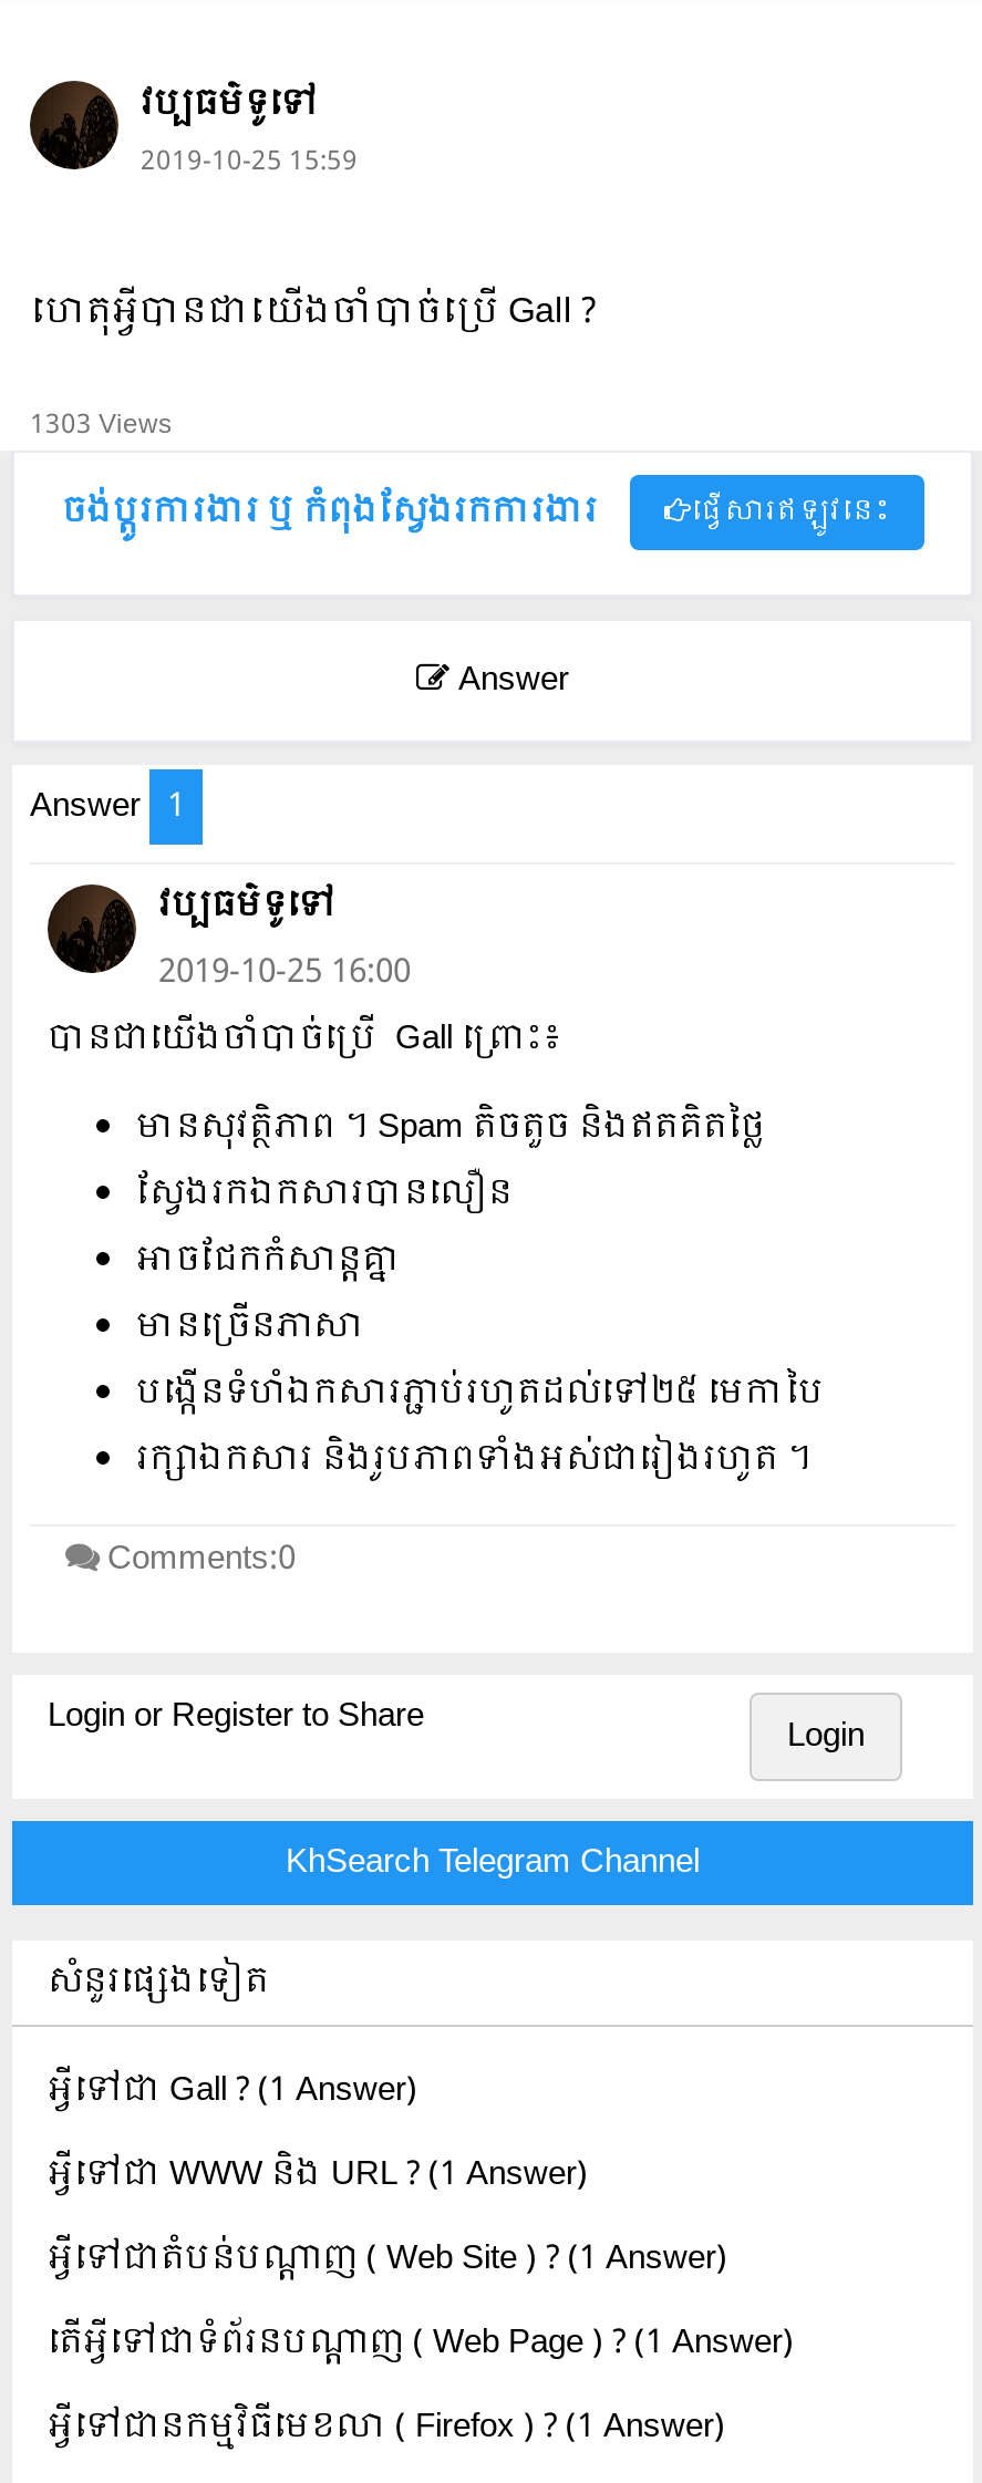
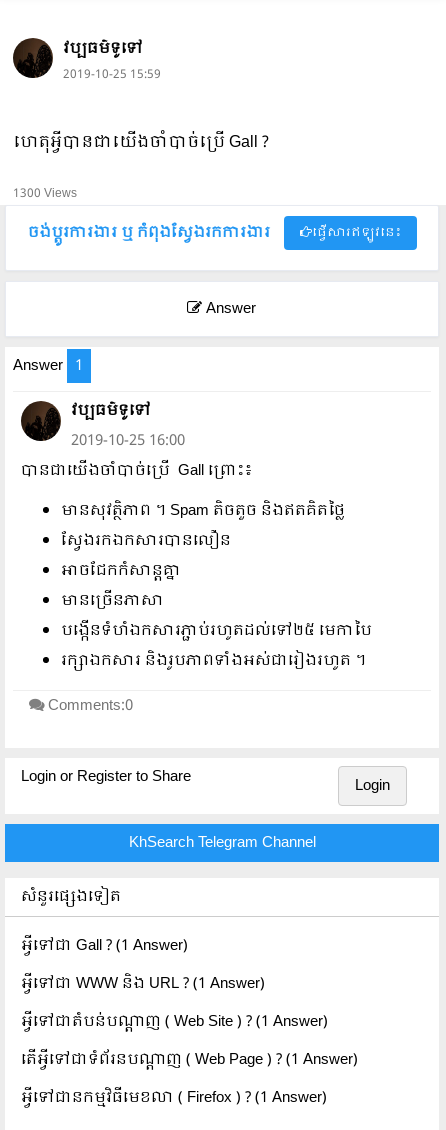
- 1303 Views
+ 1300 Views
